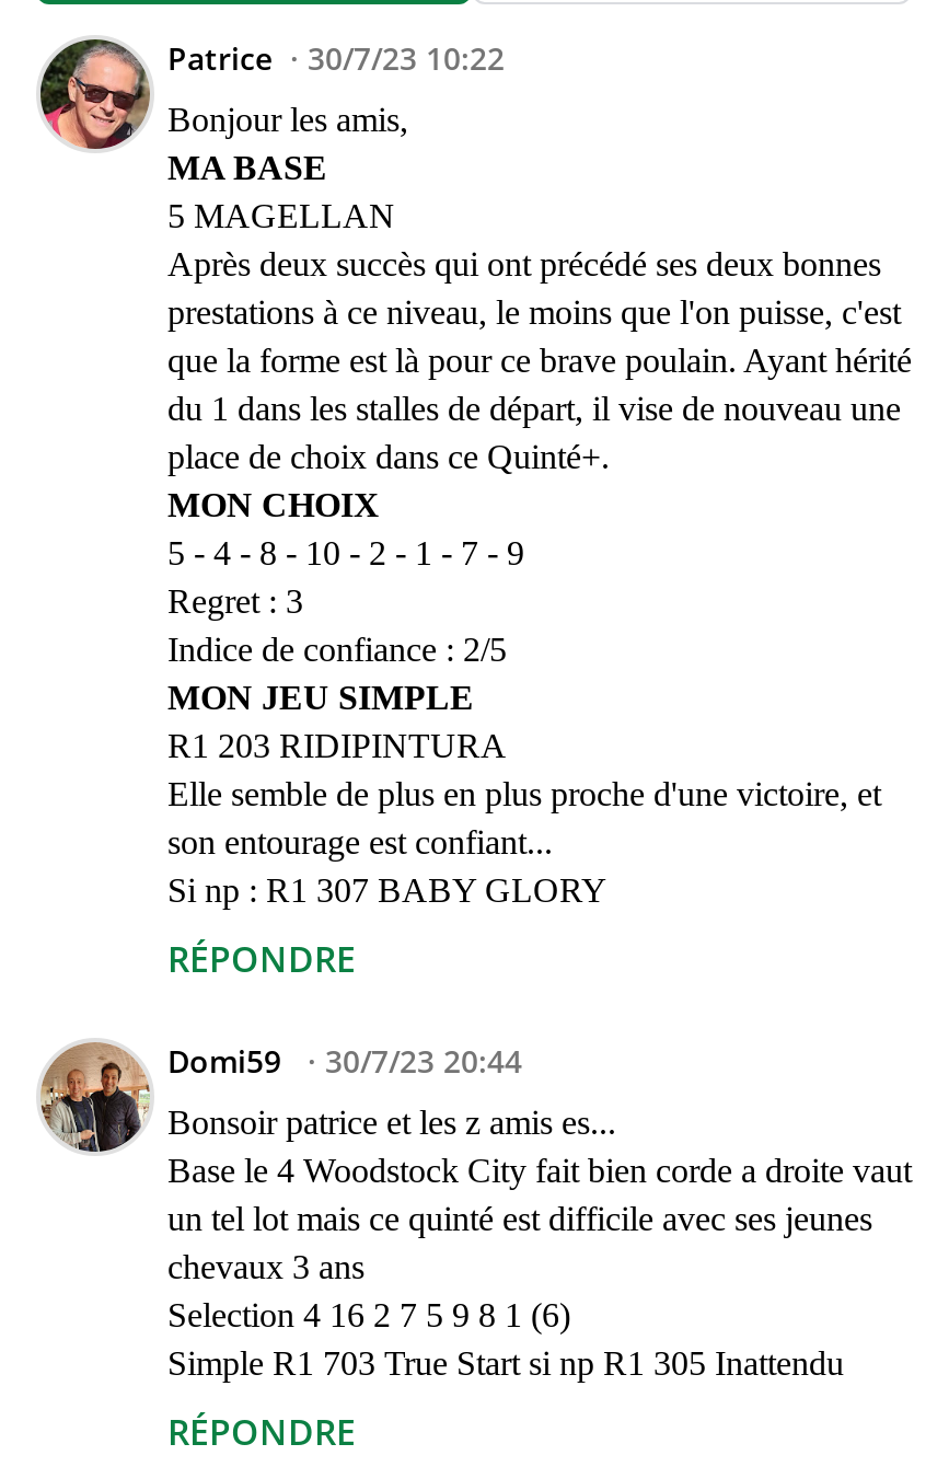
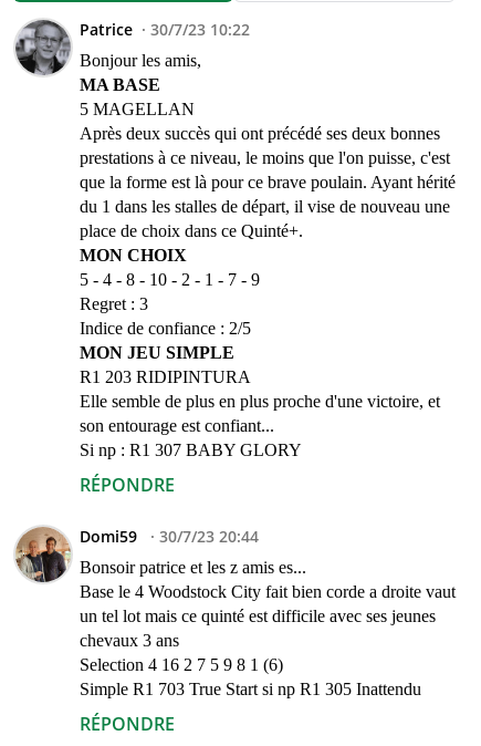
- [image]
+ [image]
